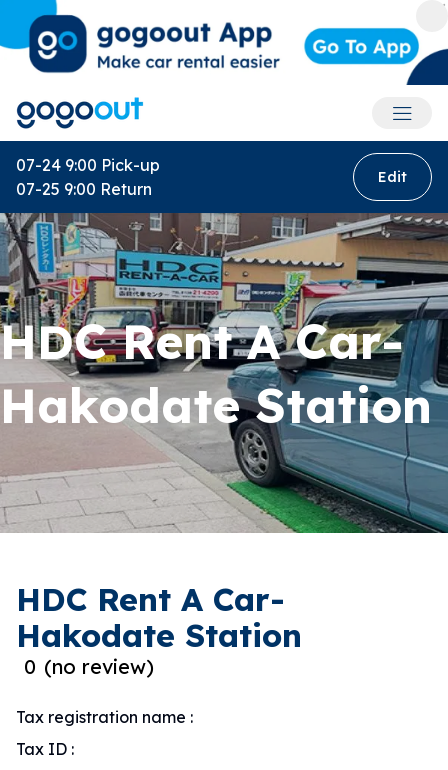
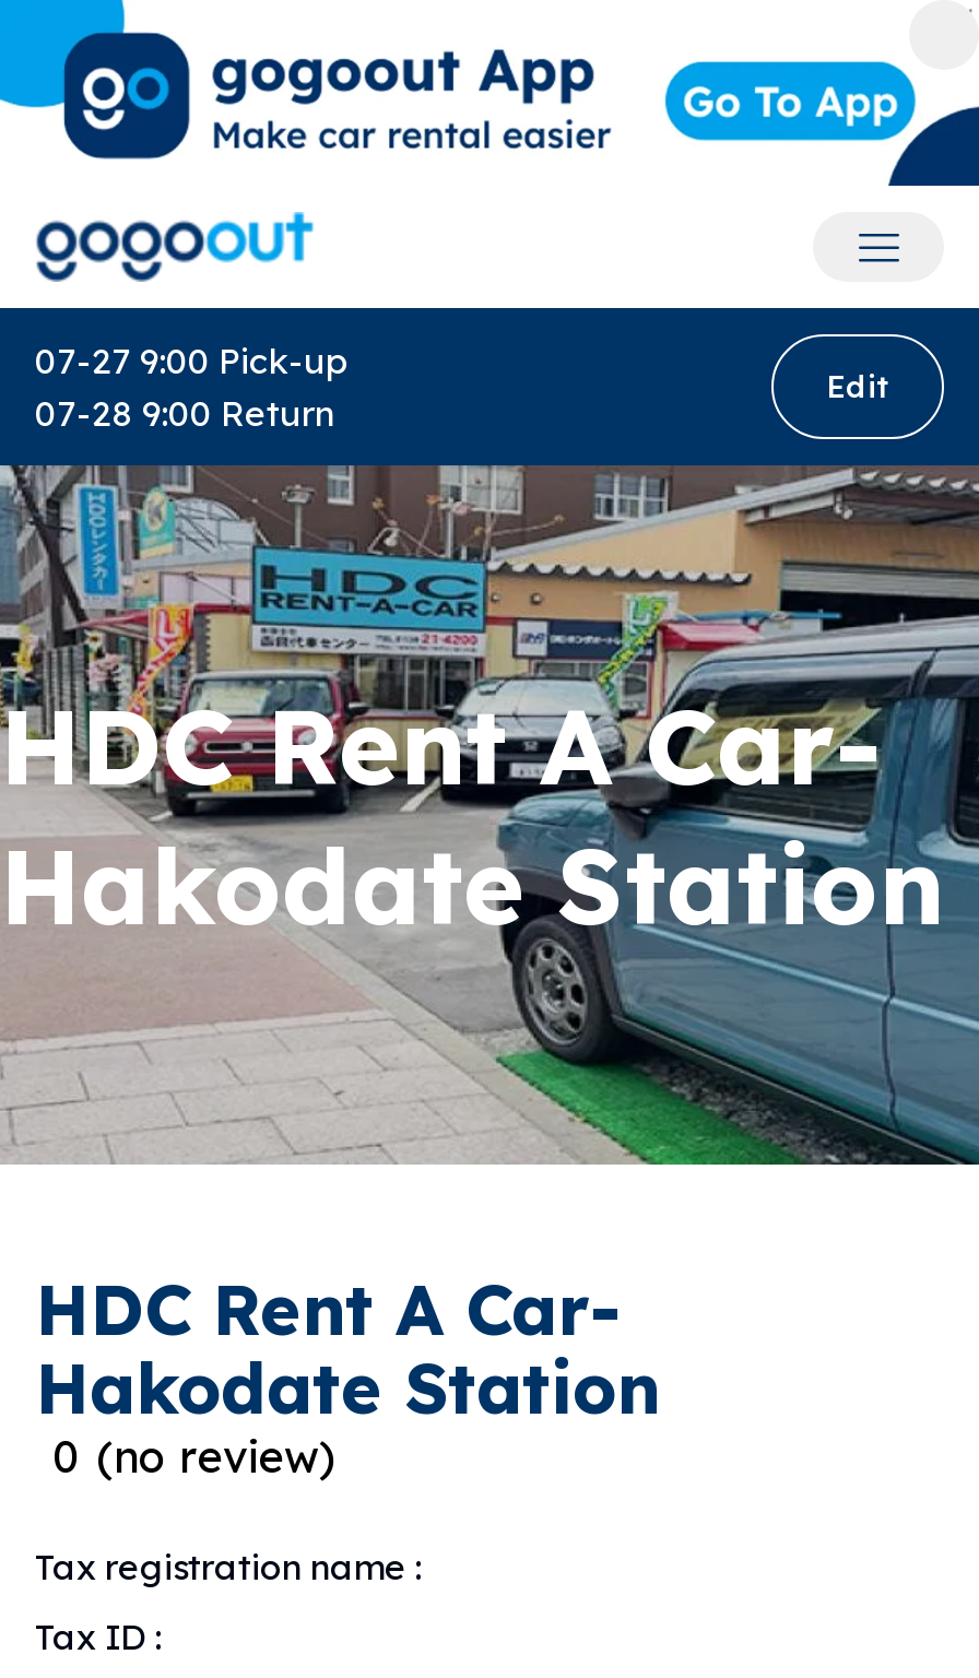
- 07-24 9:00 Pick-up
+ 07-27 9:00 Pick-up

- 07-25 9:00 Return
+ 07-28 9:00 Return
